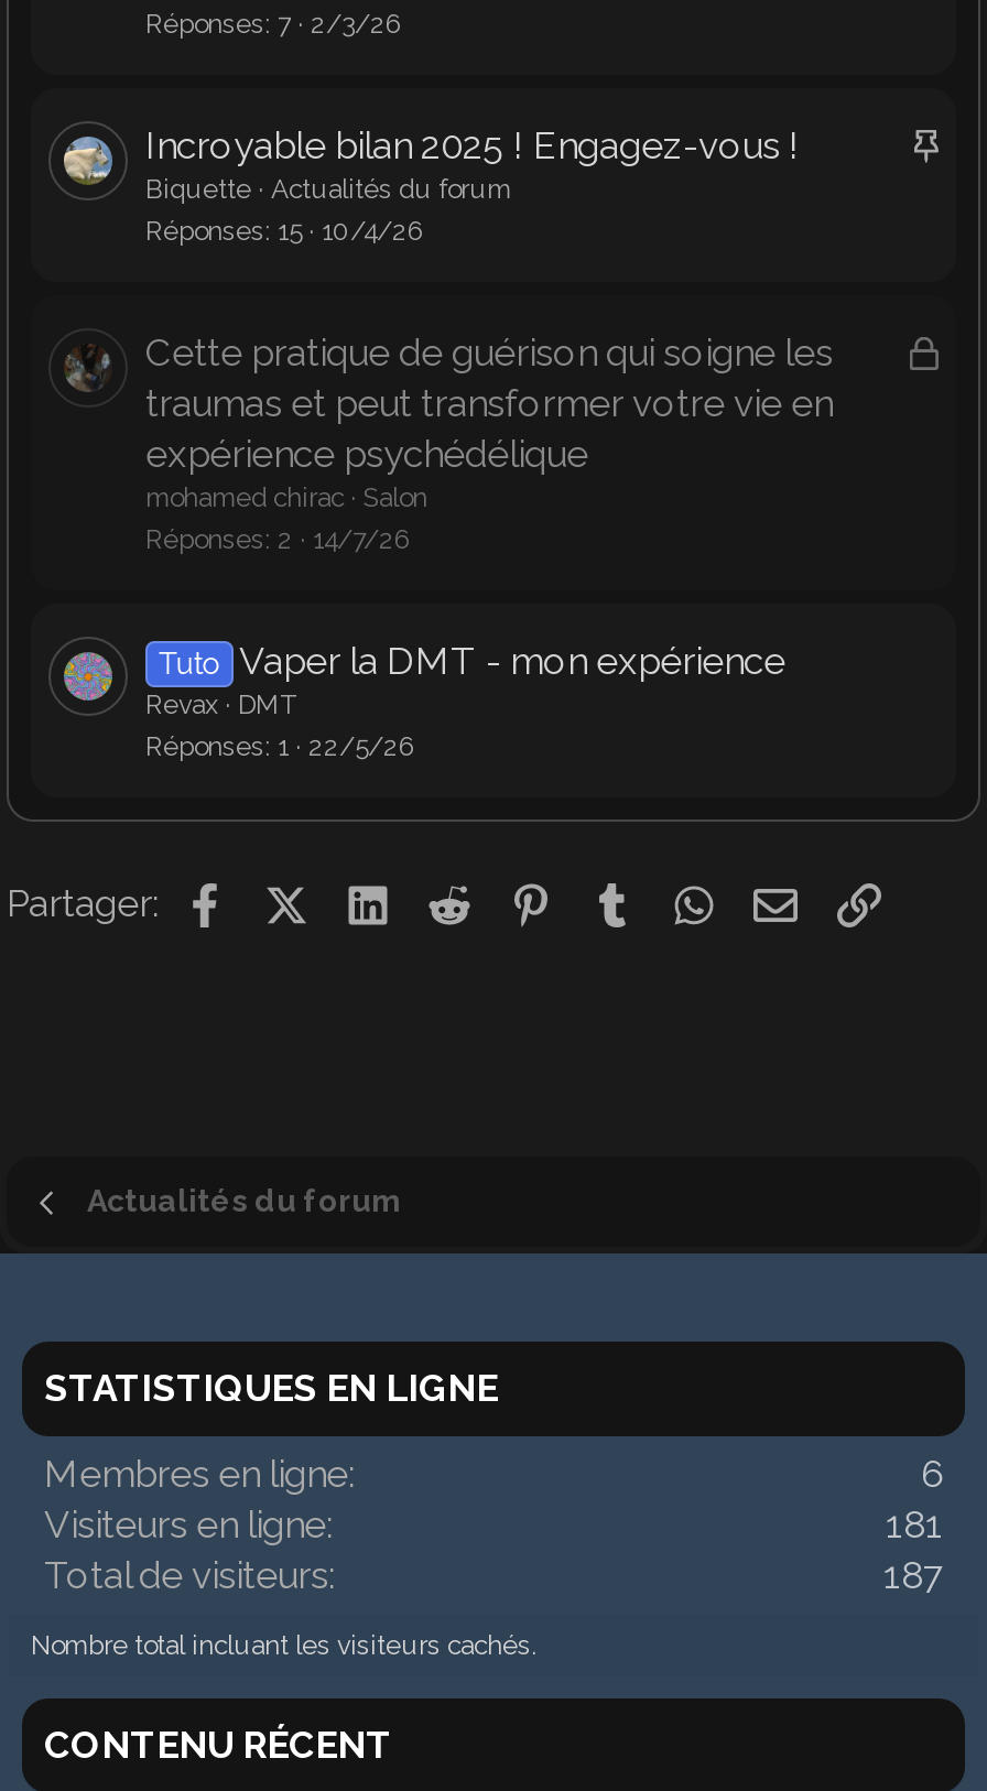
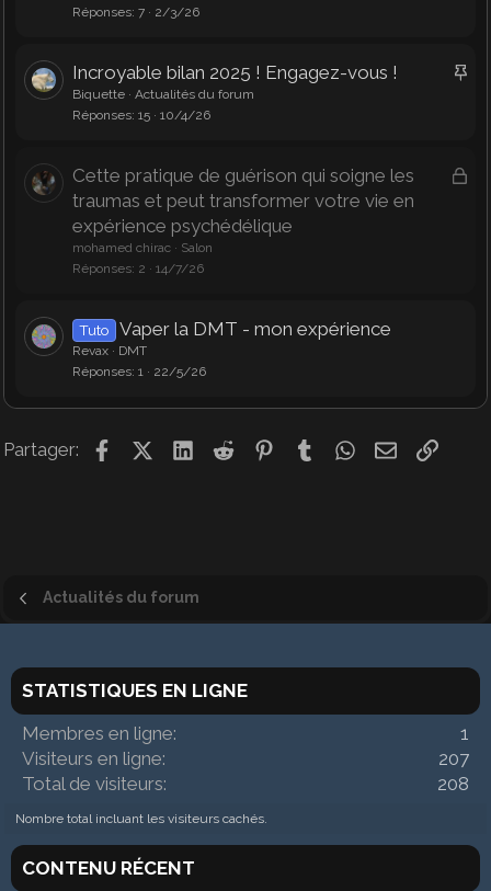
- 6
+ 1

- 181
+ 207

- 187
+ 208
